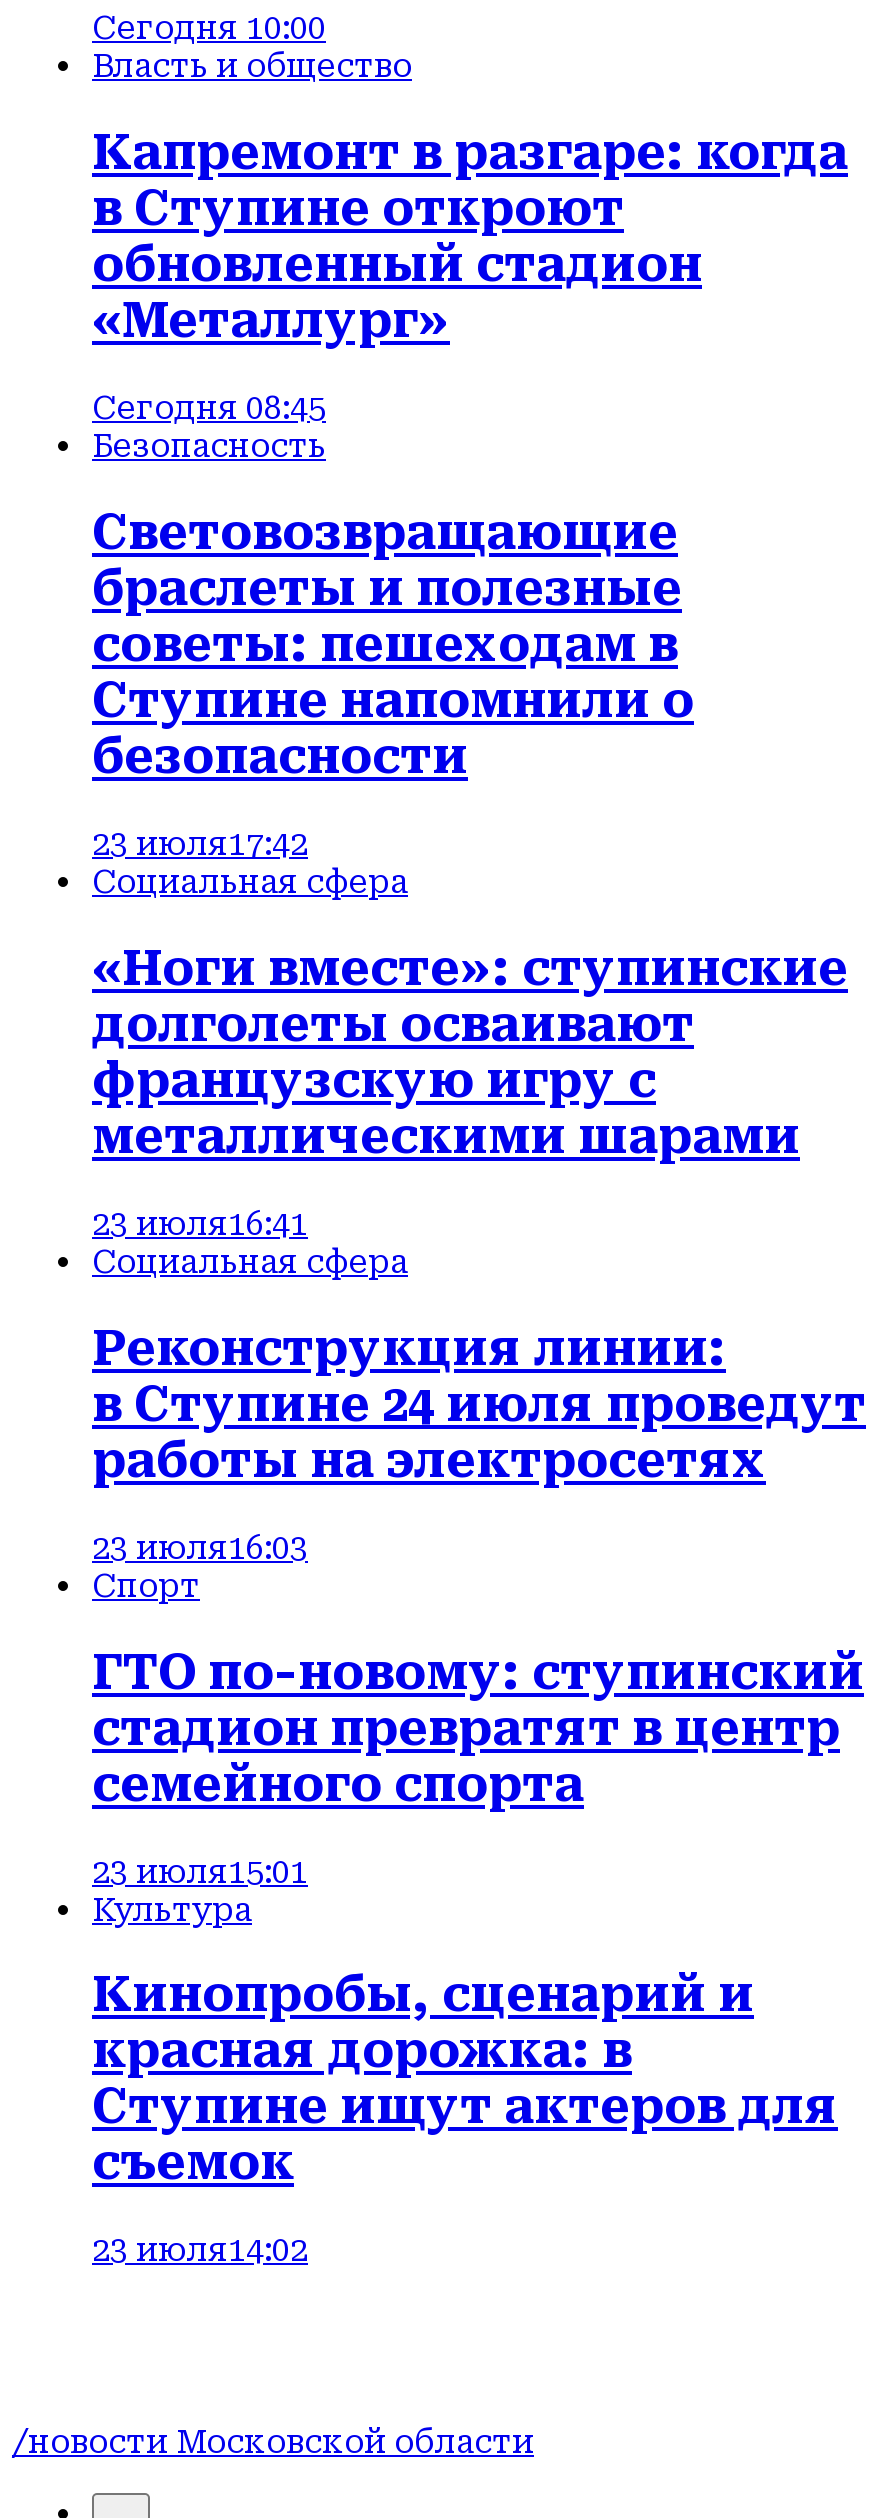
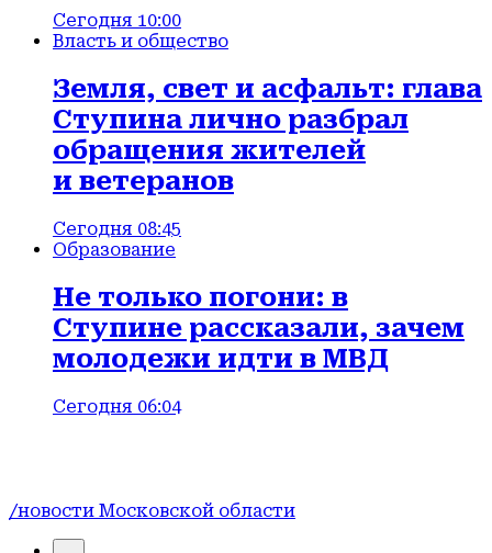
- Капремонт в разгаре: когда
- в Ступине откроют
- обновленный стадион
- «Металлург»
+ Земля, свет и асфальт: глава
+ Ступина лично разбрал
+ обращения жителей
+ и ветеранов

- Безопасность
- Световозвращающие
- браслеты и полезные
- советы: пешеходам в
- Ступине напомнили о
- безопасности
- 23 июля17:42
- Социальная сфера
- «Ноги вместе»: ступинские
- долголеты осваивают
- французскую игру с
- металлическими шарами
- 23 июля16:41
- Социальная сфера
- Реконструкция линии:
- в Ступине 24 июля проведут
- работы на электросетях
- 23 июля16:03
- Спорт
- ГТО по-новому: ступинский
- стадион превратят в центр
- семейного спорта
- 23 июля15:01
- Культура
- Кинопробы, сценарий и
- красная дорожка: в
- Ступине ищут актеров для
- съемок
- 23 июля14:02
+ Образование
+ Не только погони: в
+ Ступине рассказали, зачем
+ молодежи идти в МВД
+ Сегодня 06:04
